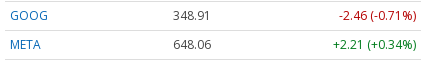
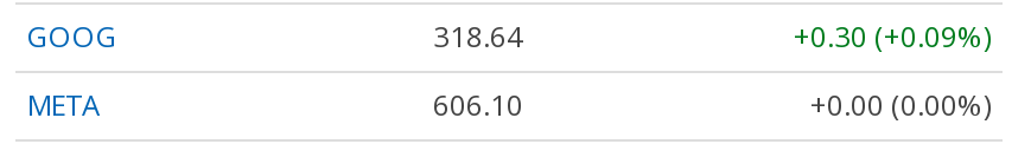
- 348.91
+ 318.64

- -2.46 (-0.71%)
+ +0.30 (+0.09%)

- 648.06
+ 606.10

- +2.21 (+0.34%)
+ +0.00 (0.00%)
